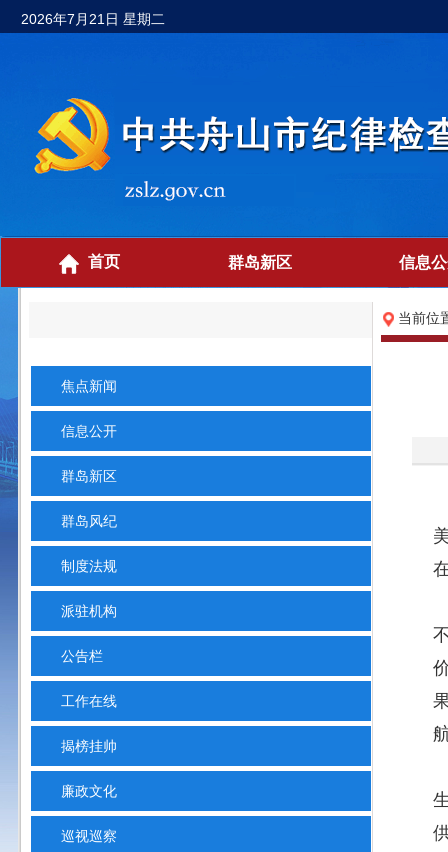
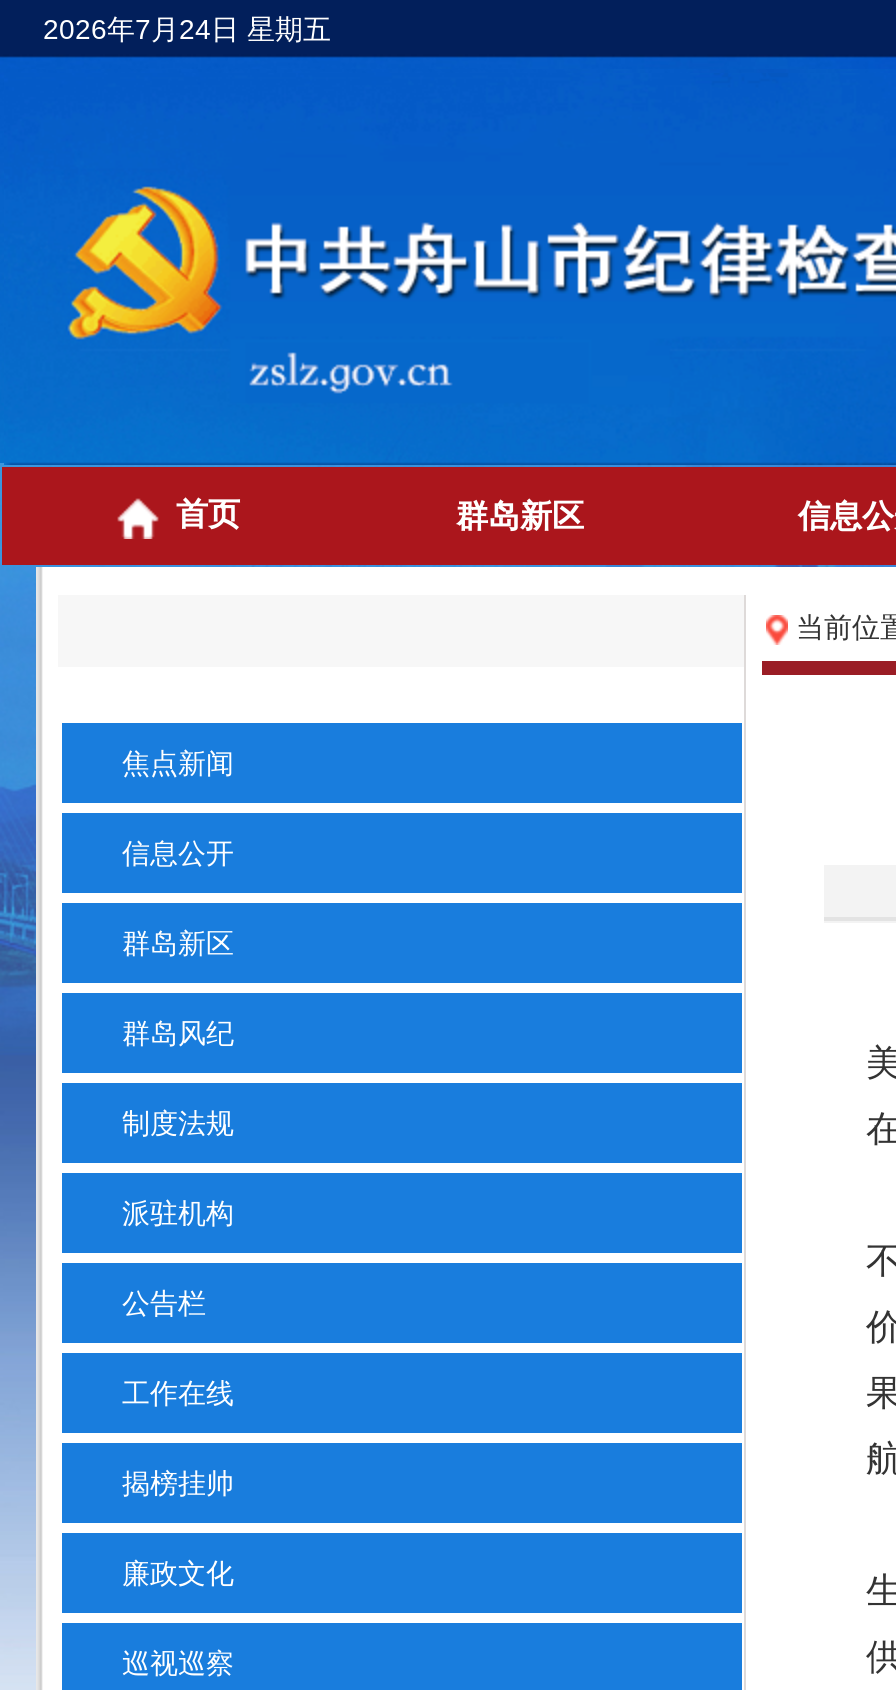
- 2026年7月21日 星期二
+ 2026年7月24日 星期五
